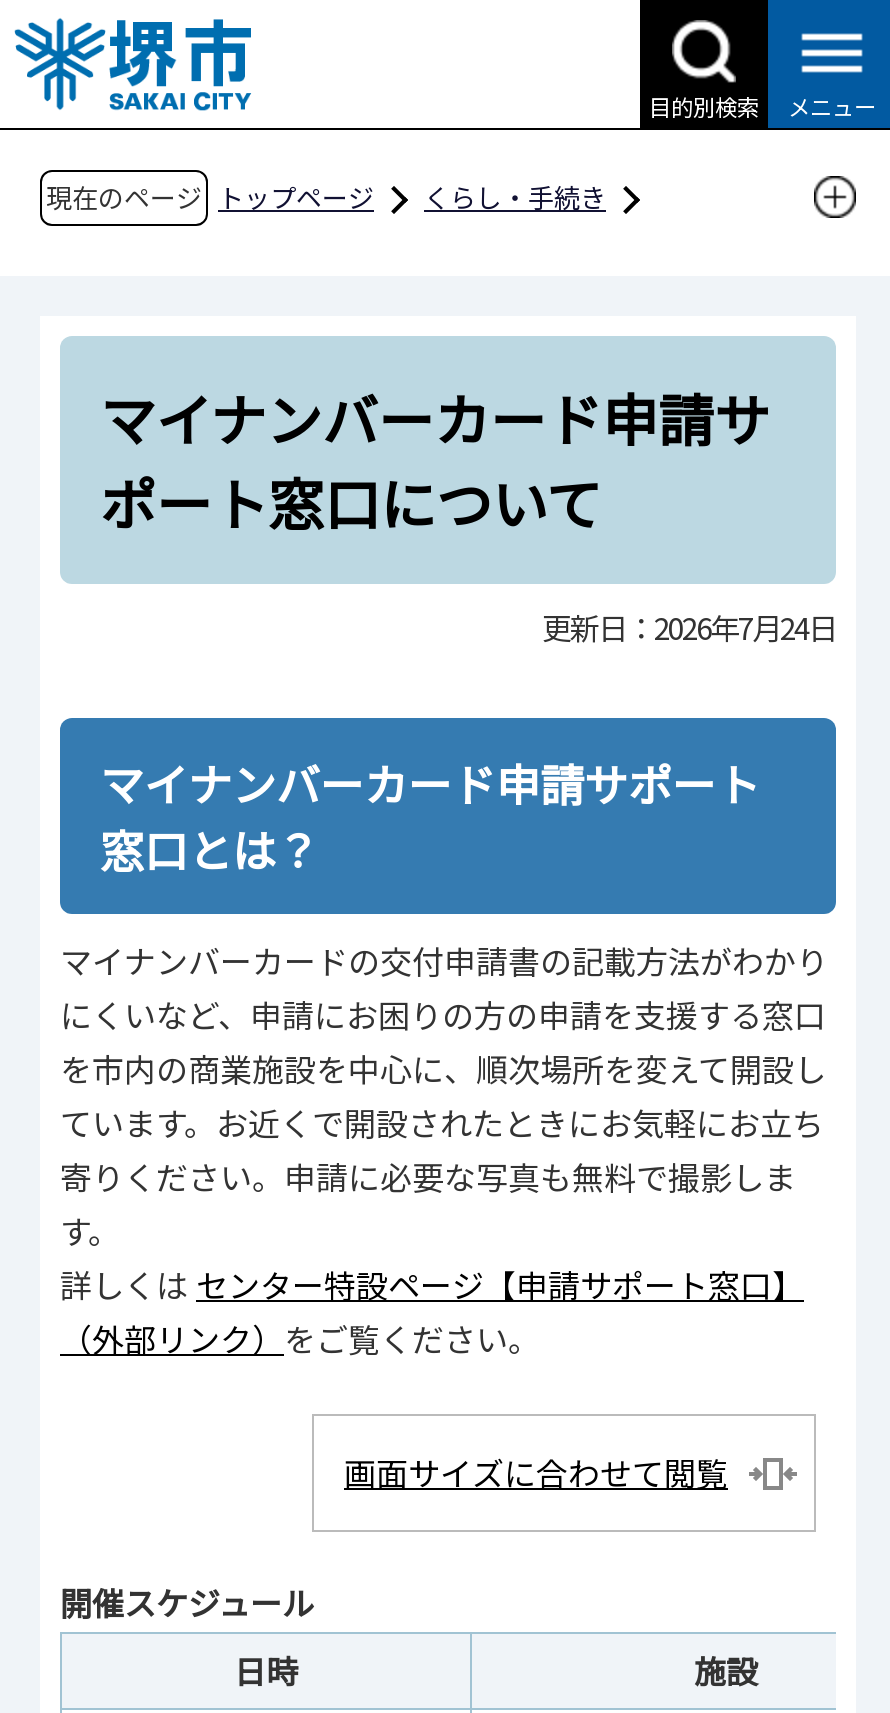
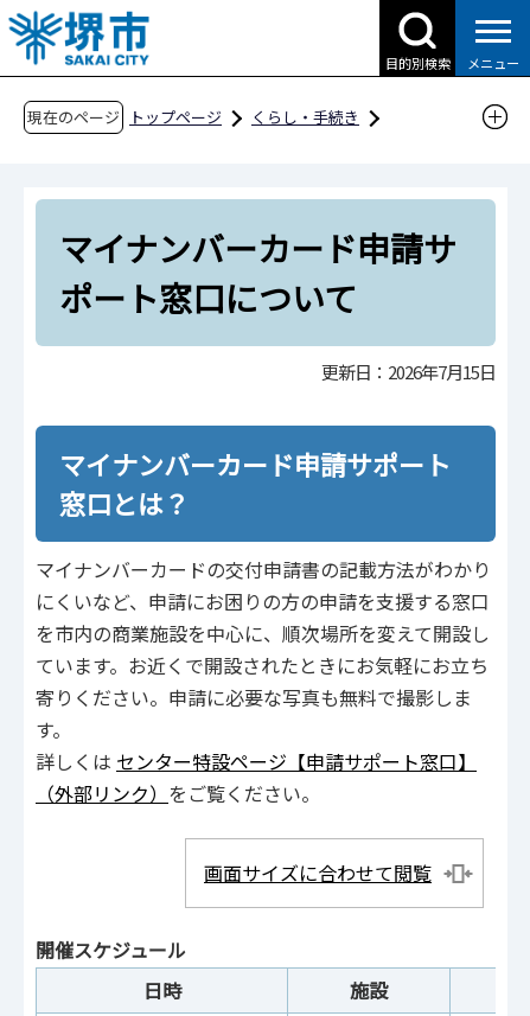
- 更新日：2026年7月24日
+ 更新日：2026年7月15日
